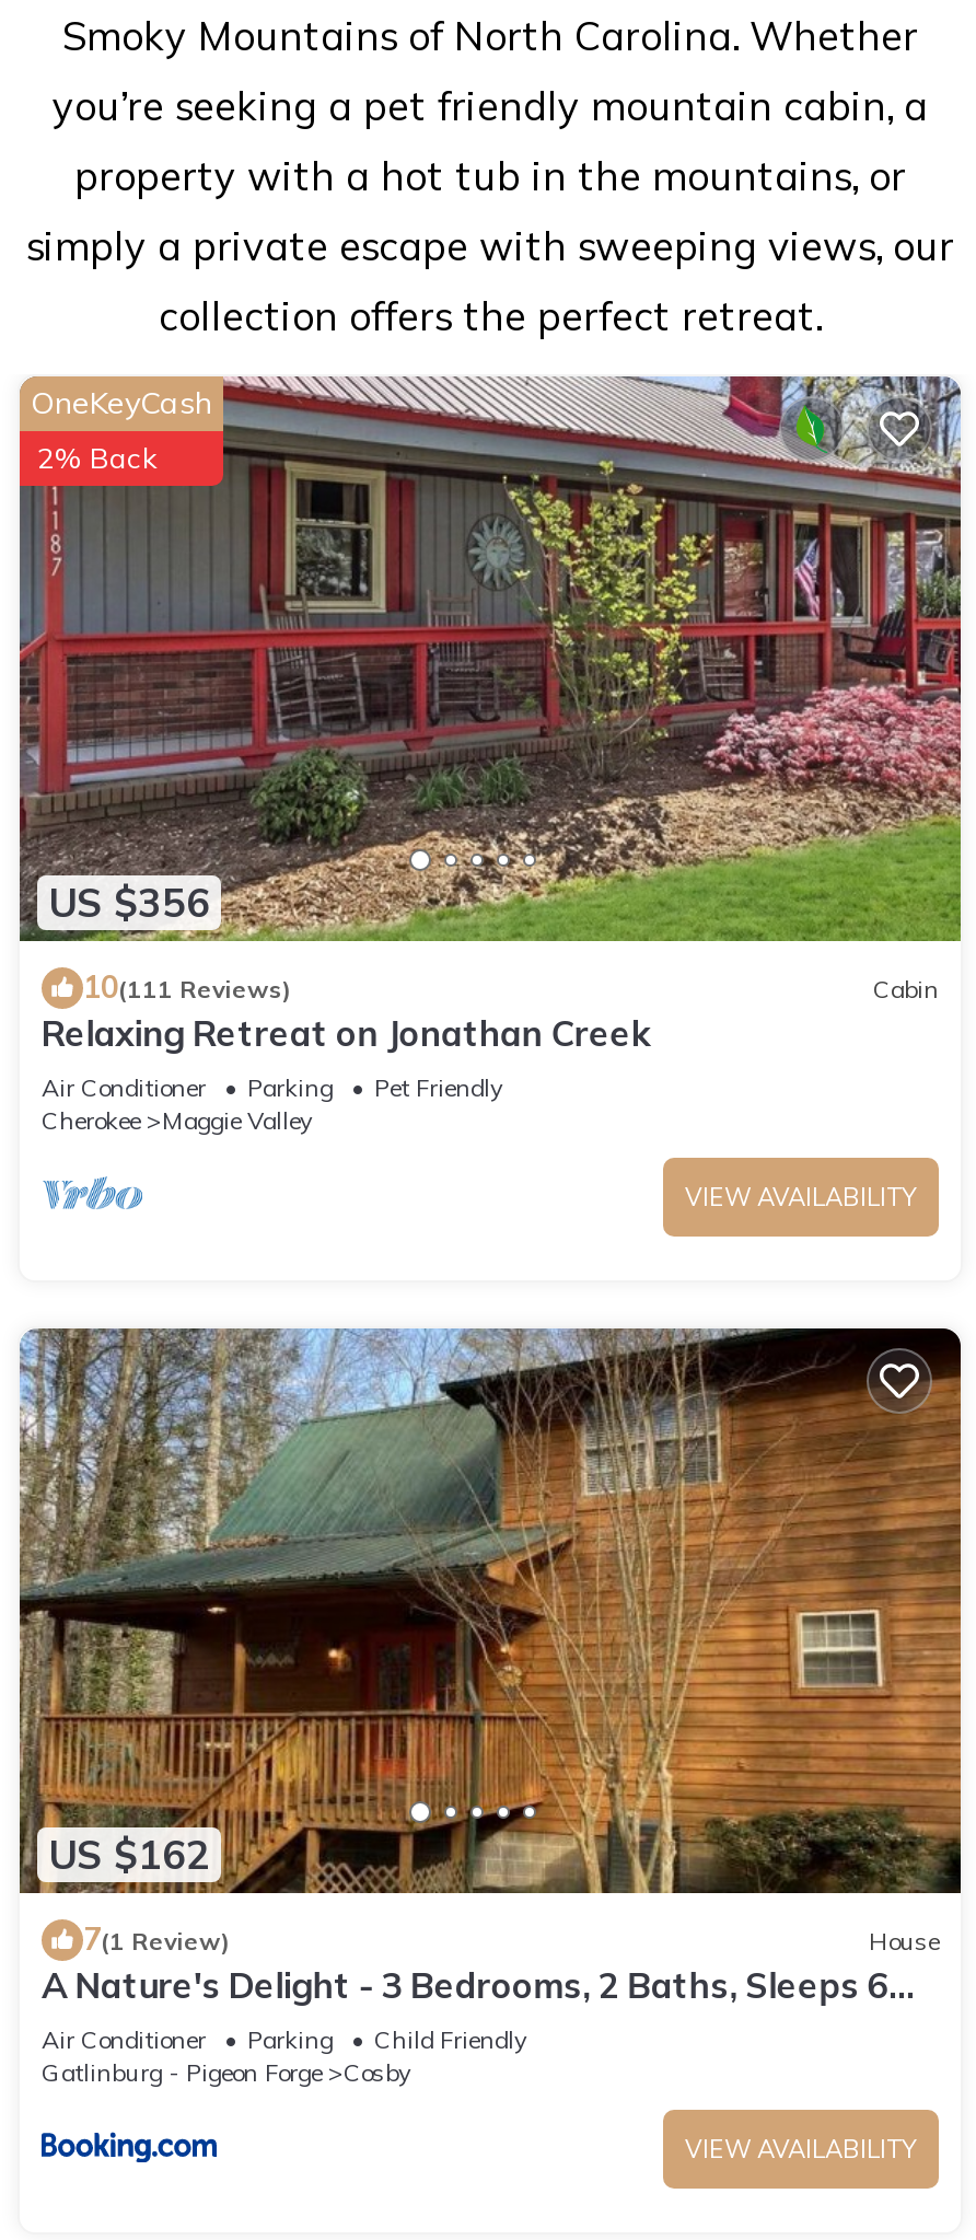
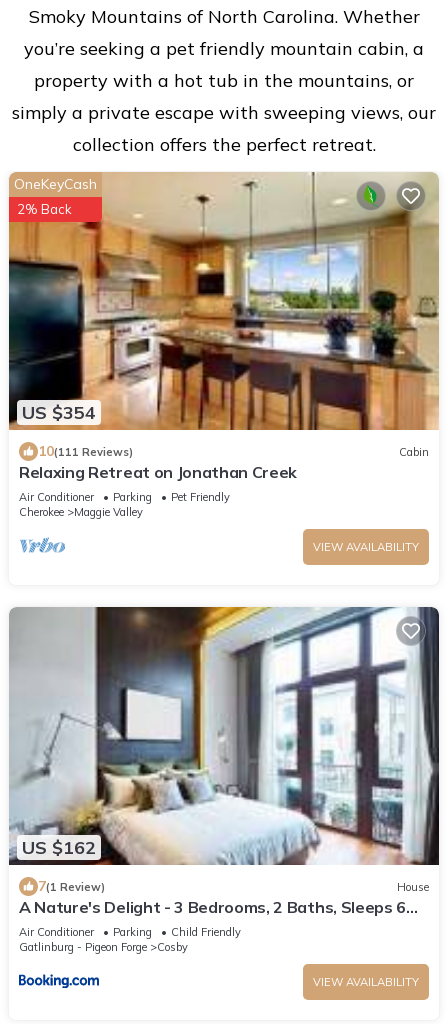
- [image]
- US $356
+ [image]
+ US $354

- [image]
+ [image]
